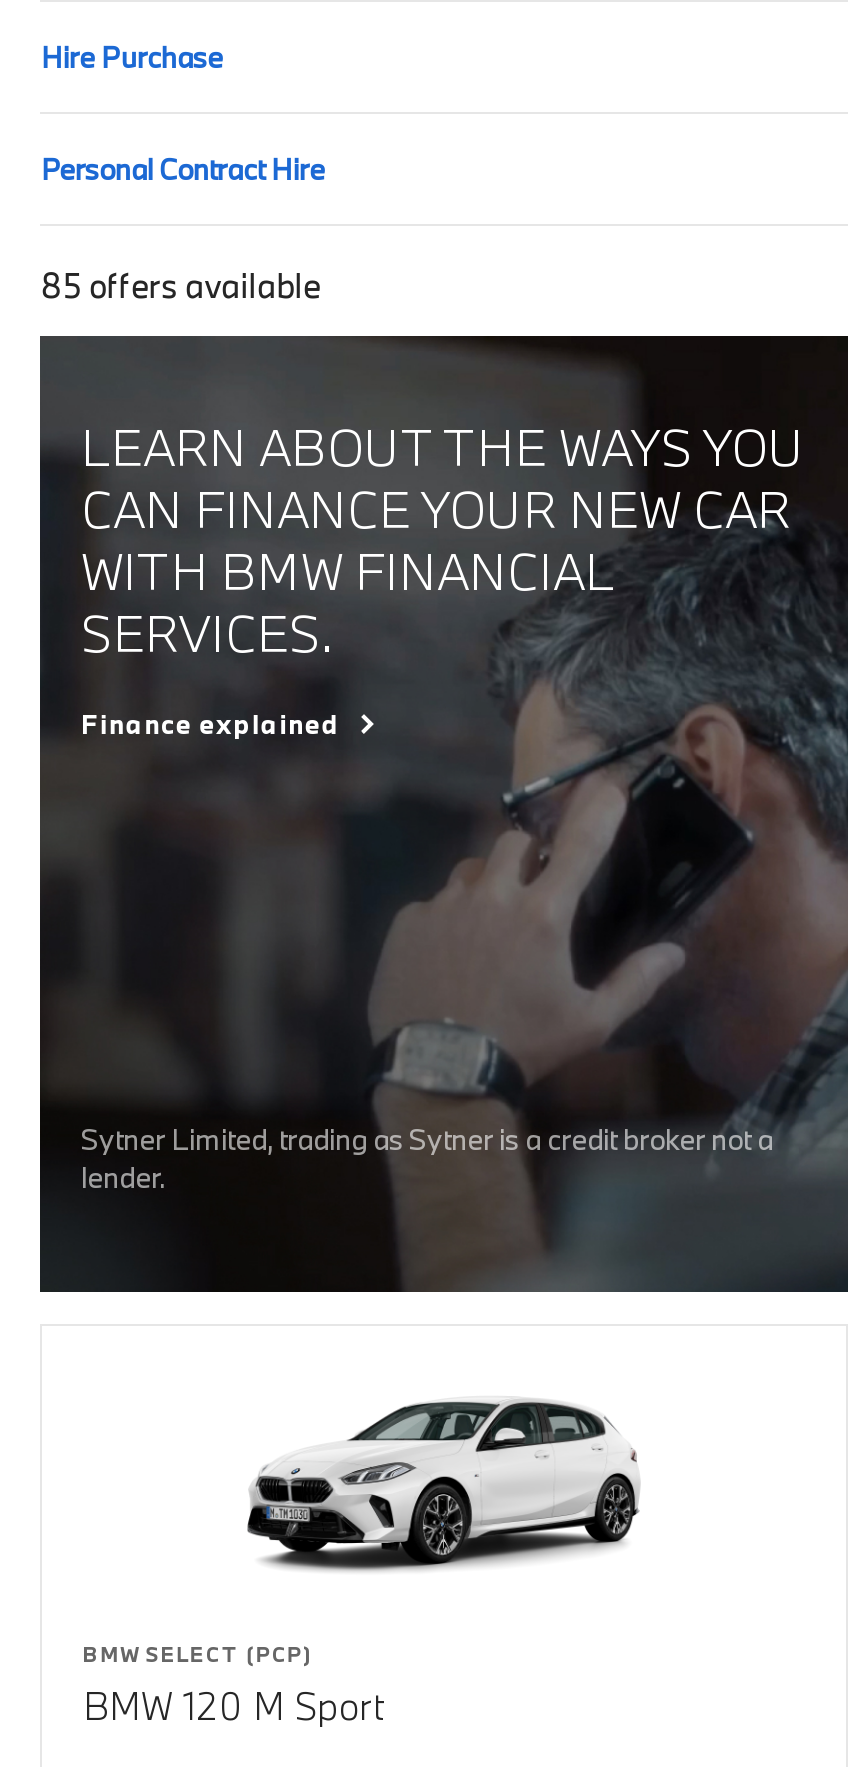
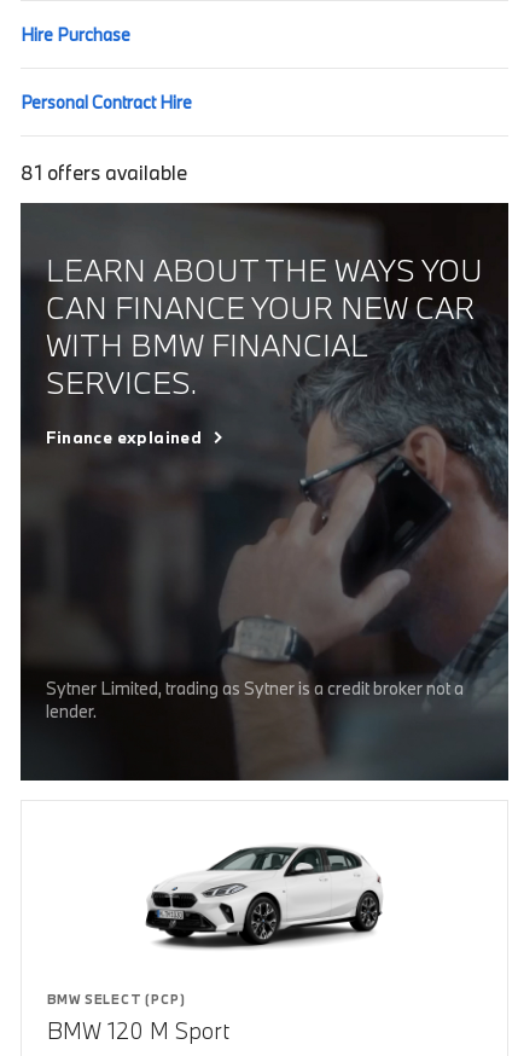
- 85 offers available
+ 81 offers available
